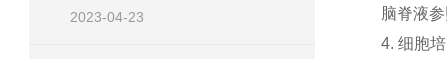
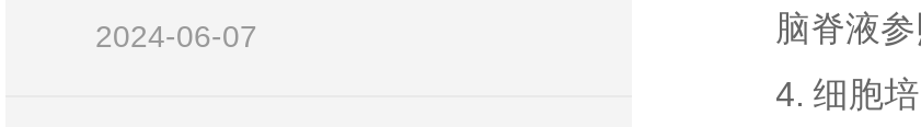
- 2023-04-23
+ 2024-06-07
